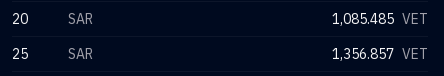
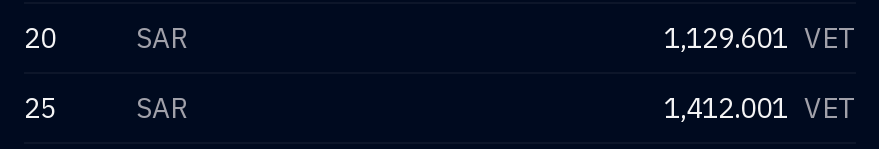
- 1,085.485 VET
+ 1,129.601 VET

- 1,356.857 VET
+ 1,412.001 VET
